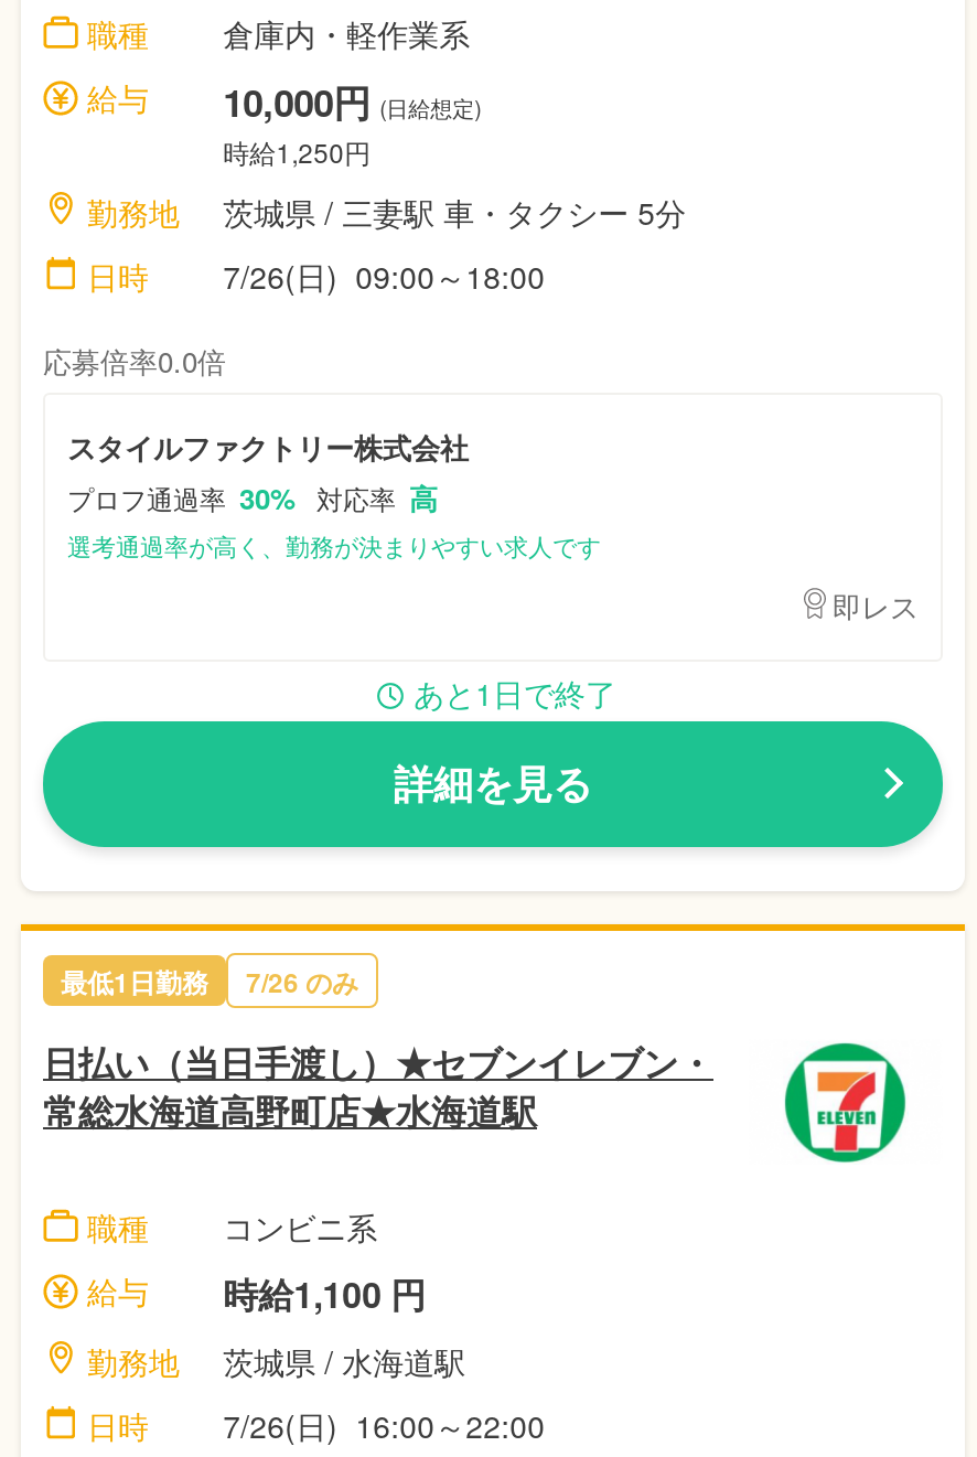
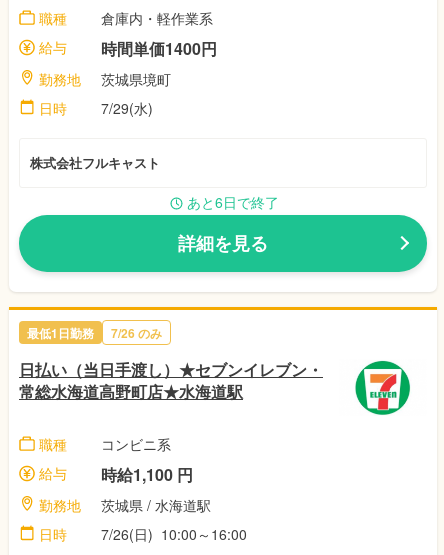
- 10,000円 (日給想定)
- 時給1,250円
+ 時間単価1400円

- 茨城県 / 三妻駅 車・タクシー 5分
+ 茨城県境町

- 7/26(日) 09:00～18:00
- 応募倍率0.0倍
- スタイルファクトリー株式会社
- プロフ通過率 30% 対応率 高
- 選考通過率が高く、勤務が決まりやすい求人です
- 即レス
- あと1日で終了
+ 7/29(水)
+ 株式会社フルキャスト
+ あと6日で終了

- 日時 7/26(日) 16:00～22:00
+ 日時 7/26(日) 10:00～16:00
